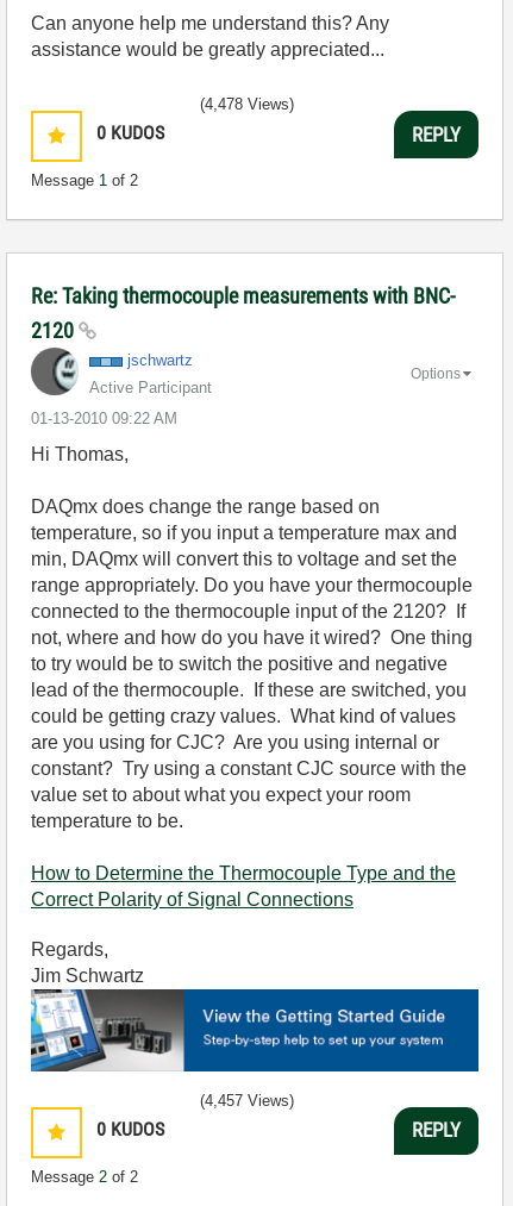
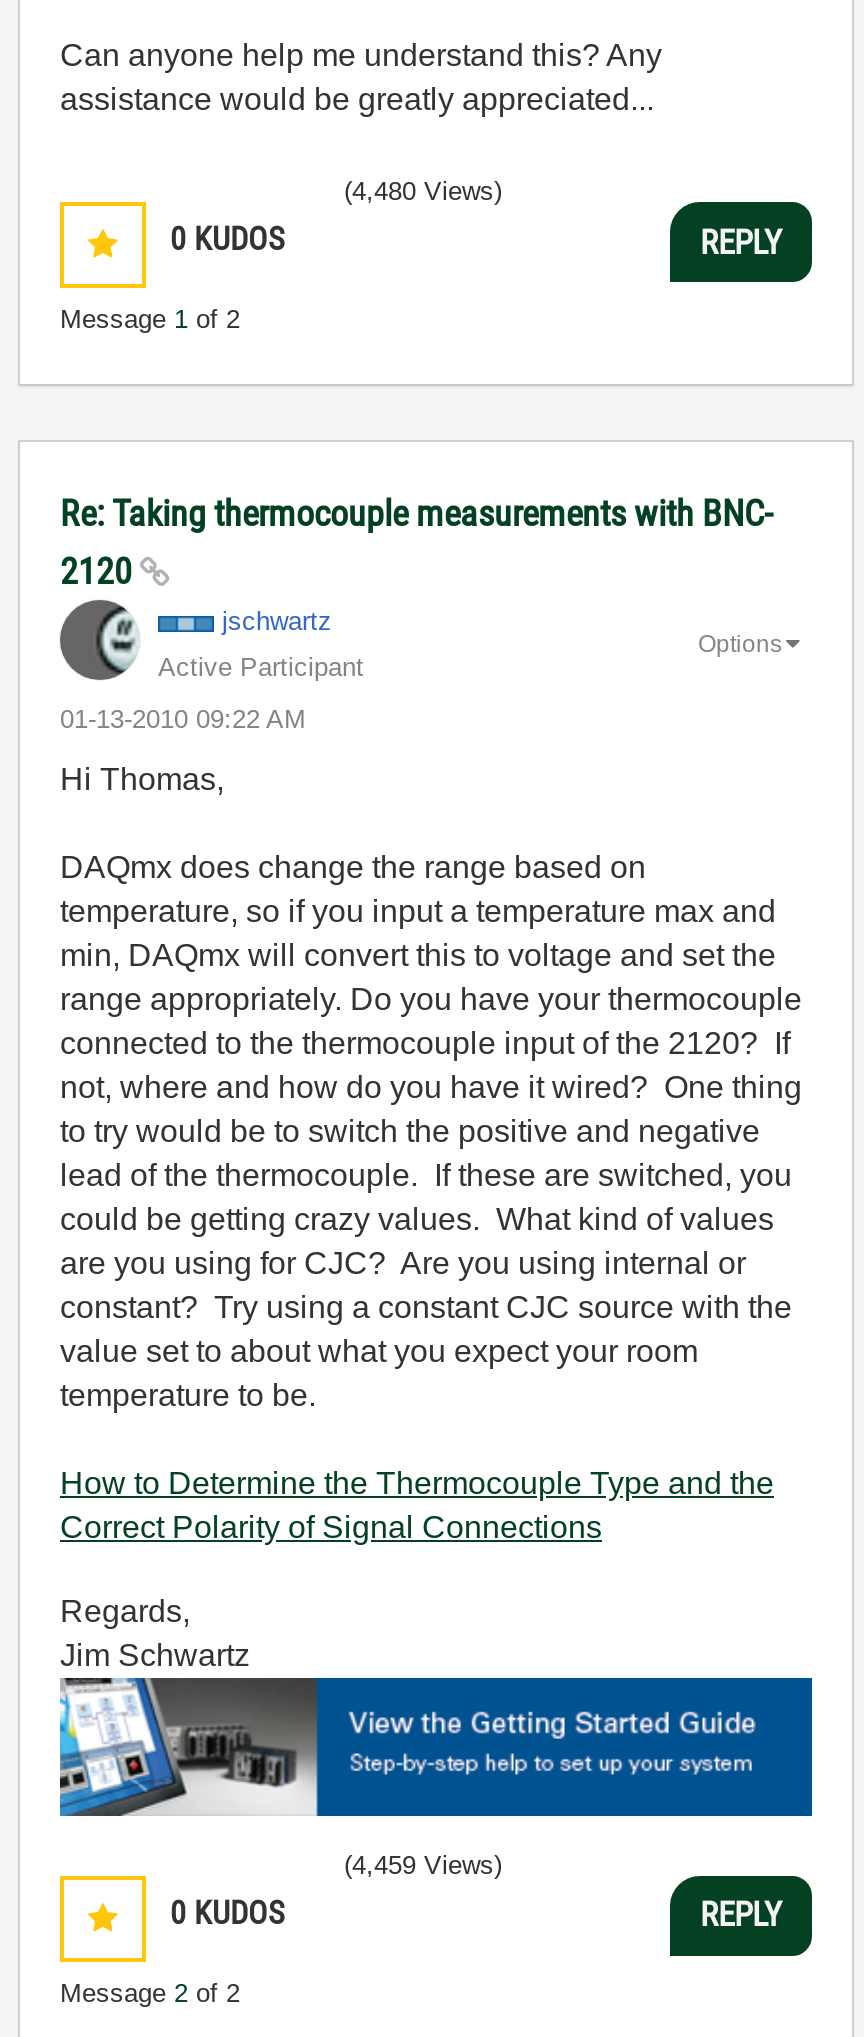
- (4,478 Views)
+ (4,480 Views)

- (4,457 Views)
+ (4,459 Views)
